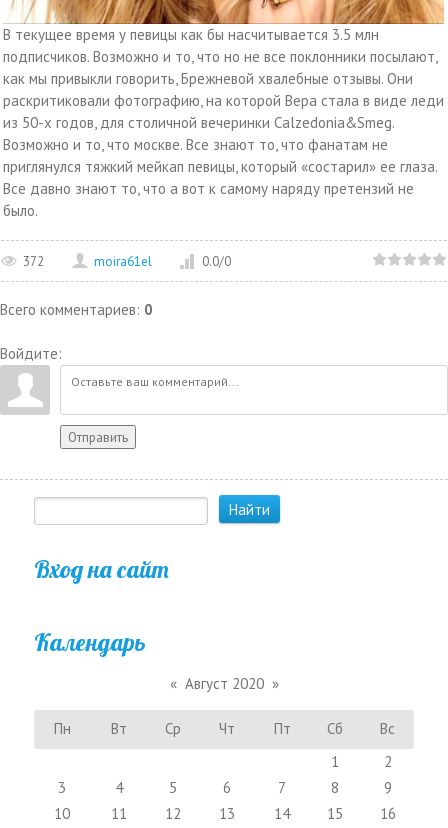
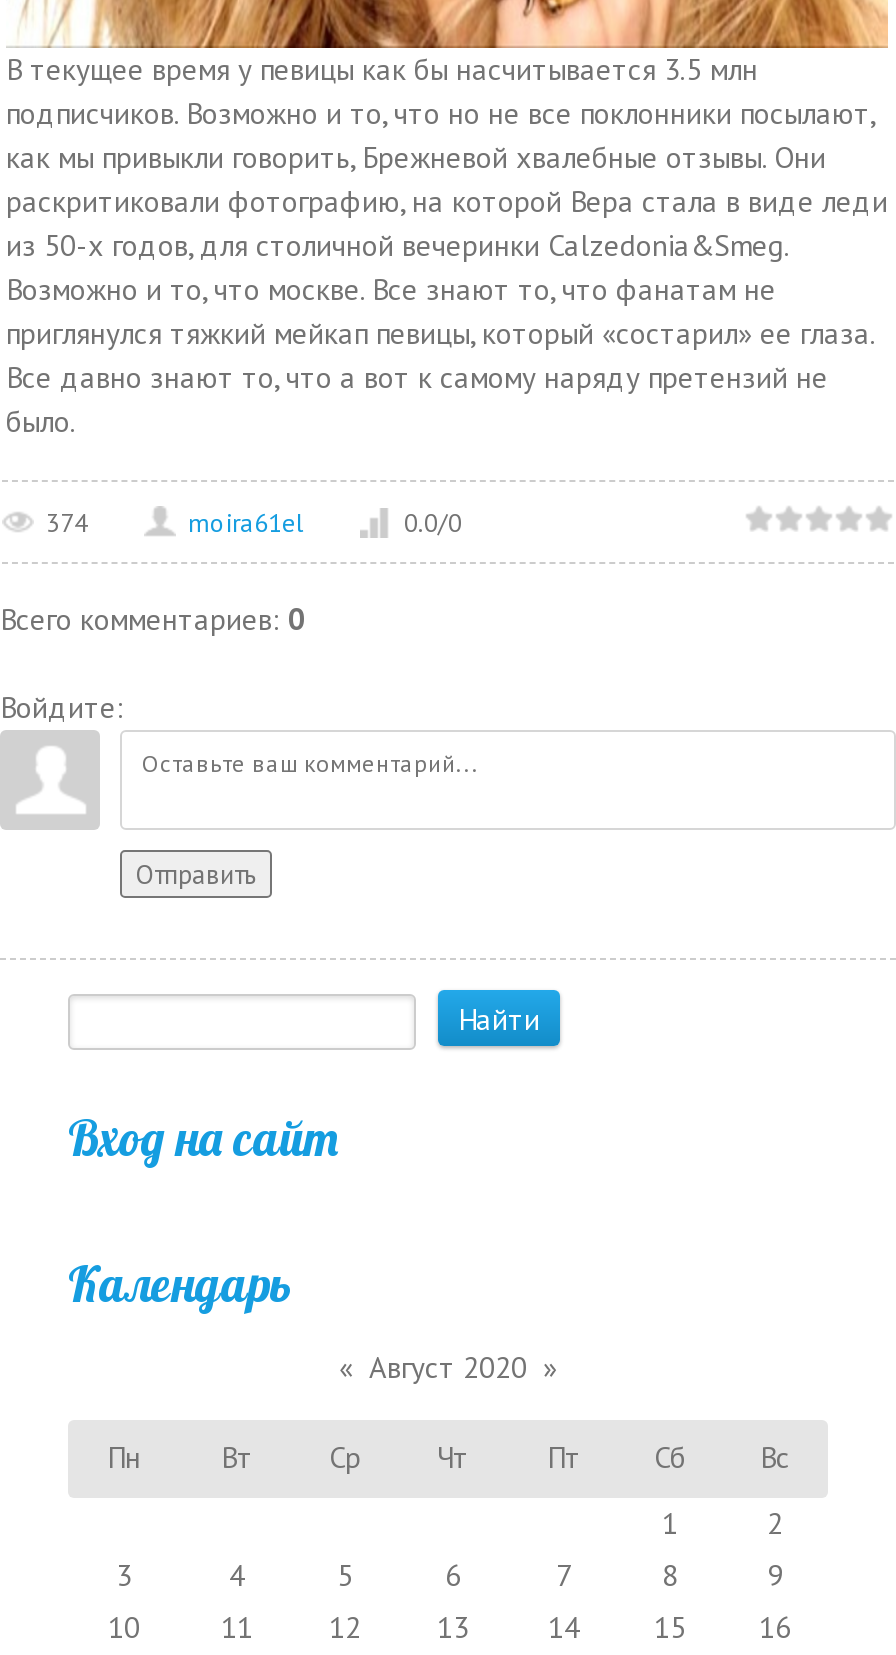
- 372
+ 374
